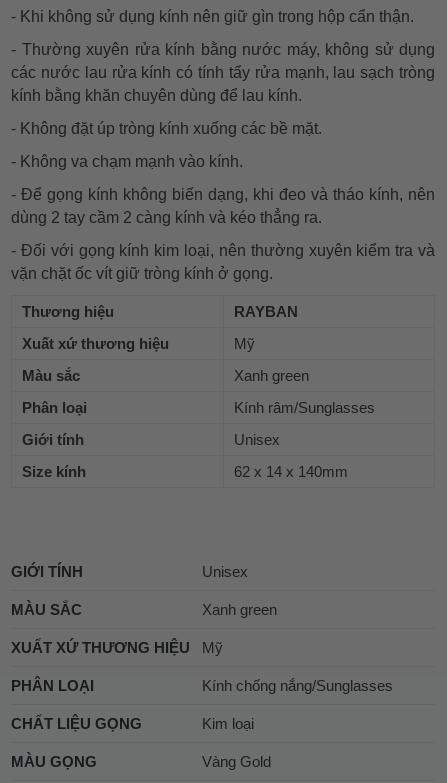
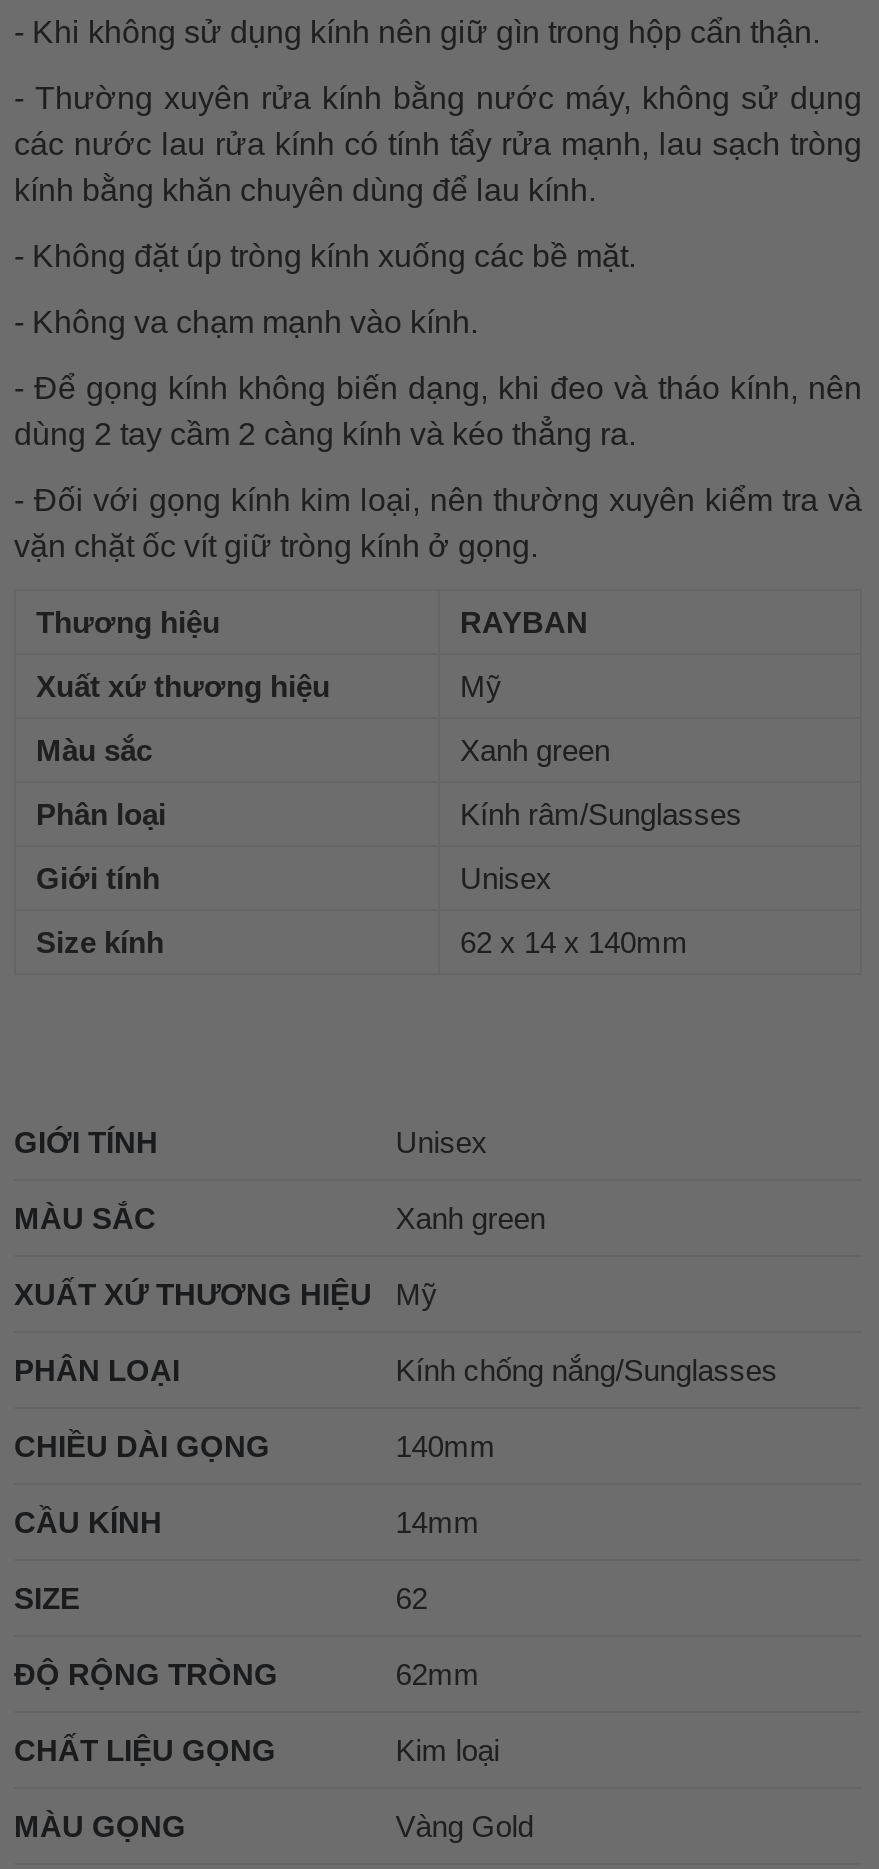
+ CHIỀU DÀI GỌNG
+ 140mm
+ CẦU KÍNH
+ 14mm
+ SIZE
+ 62
+ ĐỘ RỘNG TRÒNG
+ 62mm
